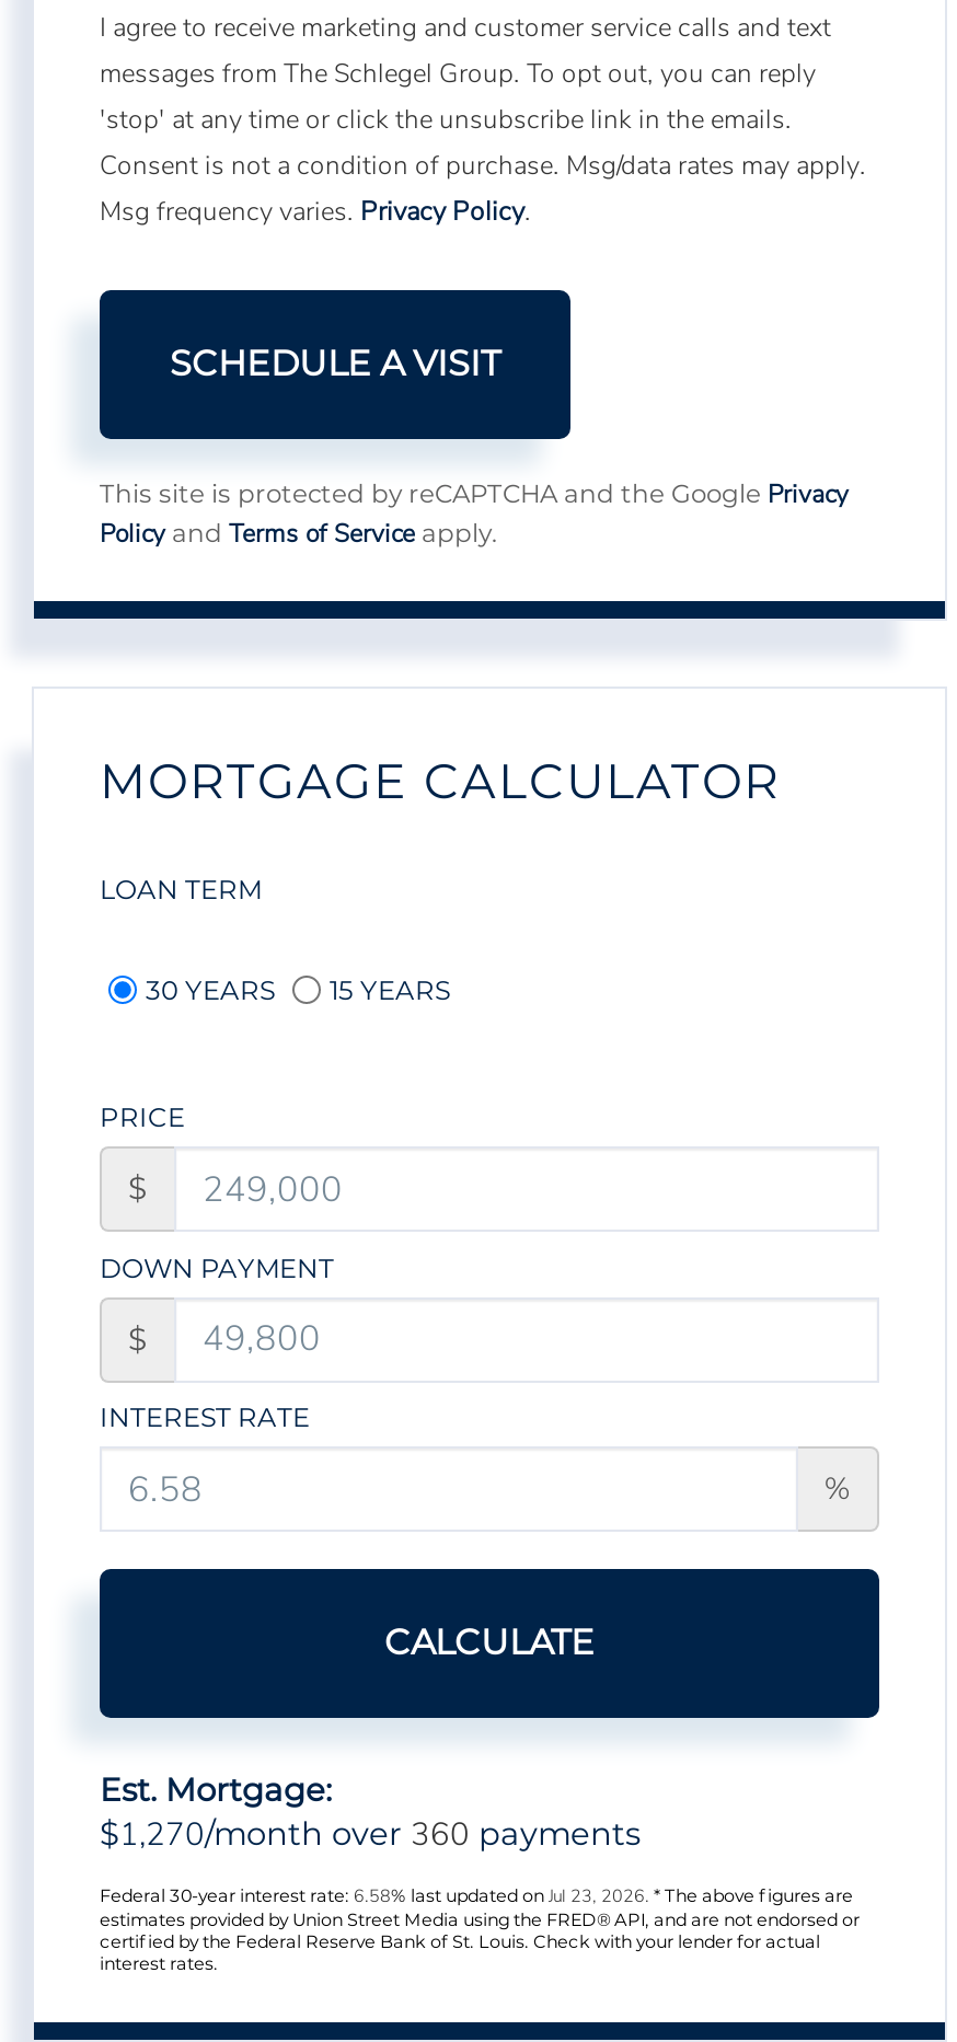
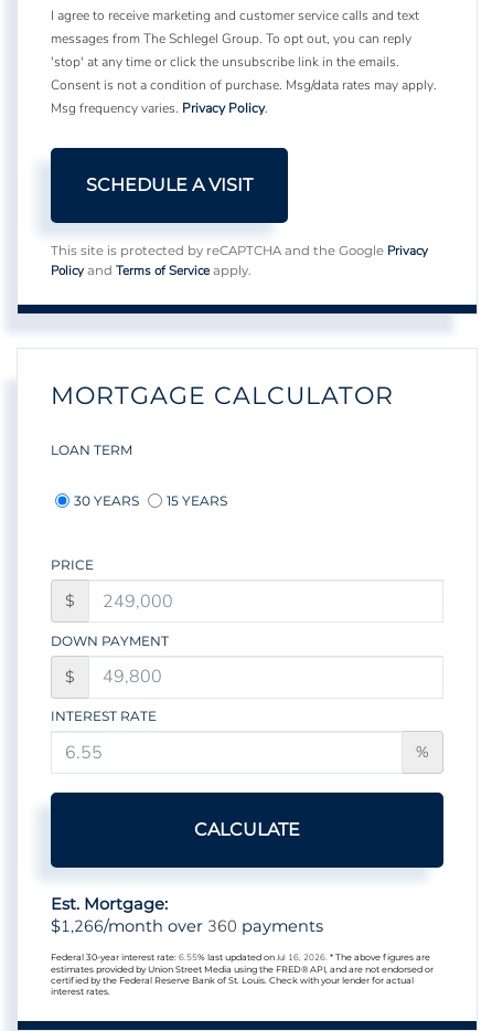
- $1,270/month over 360 payments
+ $1,266/month over 360 payments

- Federal 30-year interest rate: 6.58% last updated on Jul 23, 2026. * The above figures are
+ Federal 30-year interest rate: 6.55% last updated on Jul 16, 2026. * The above figures are
